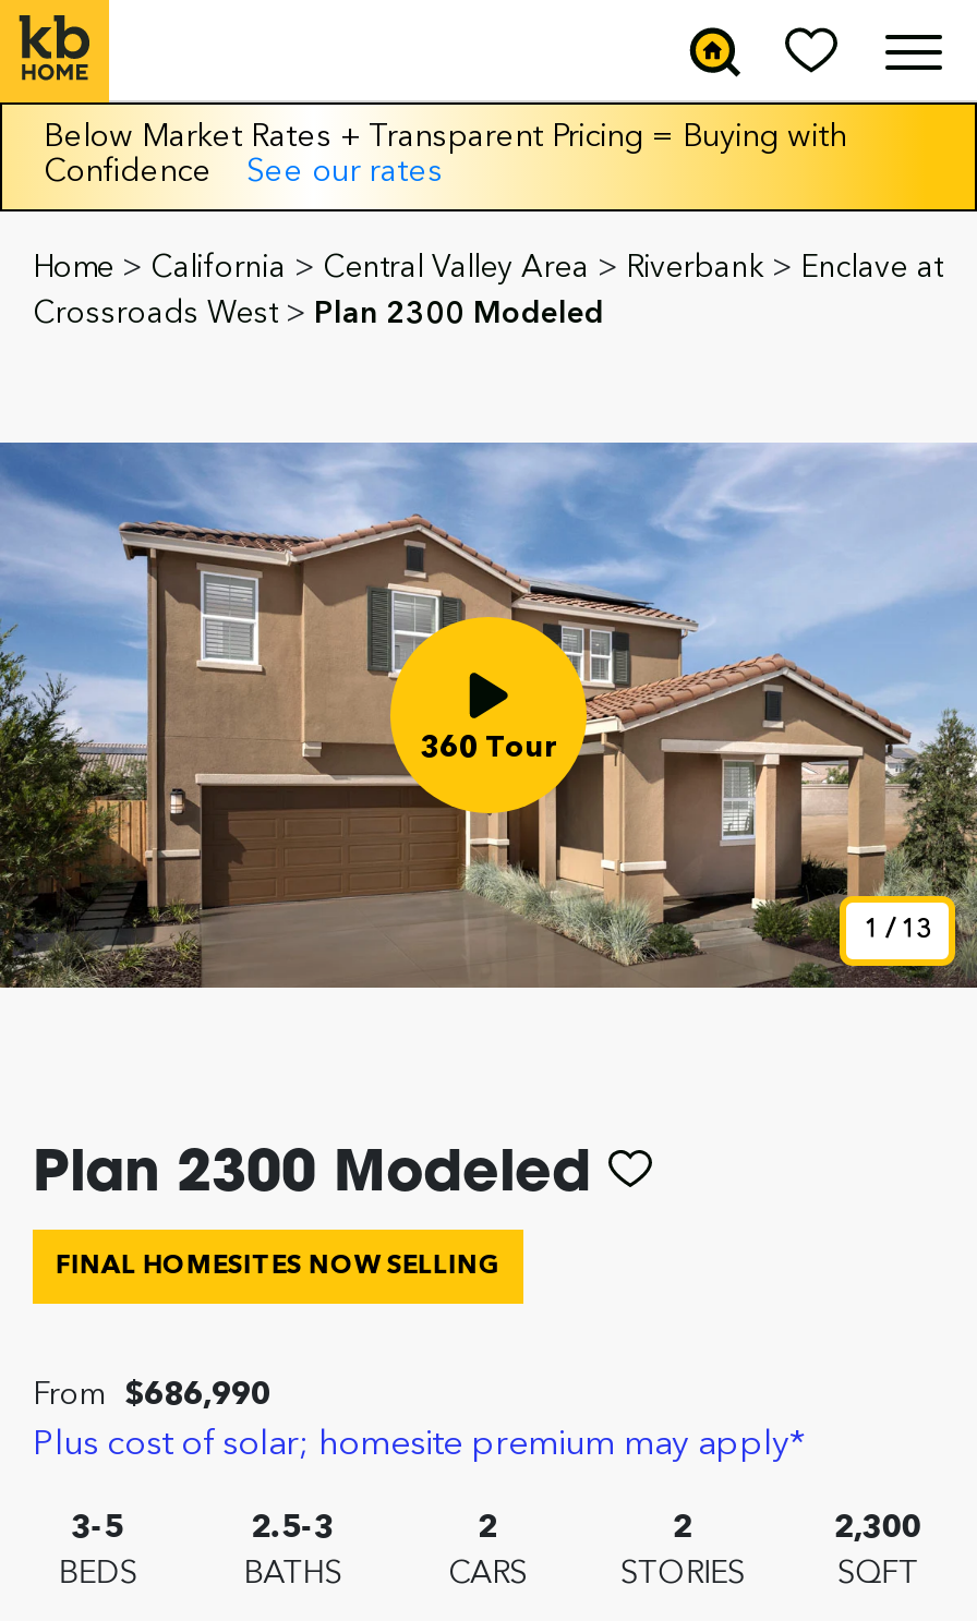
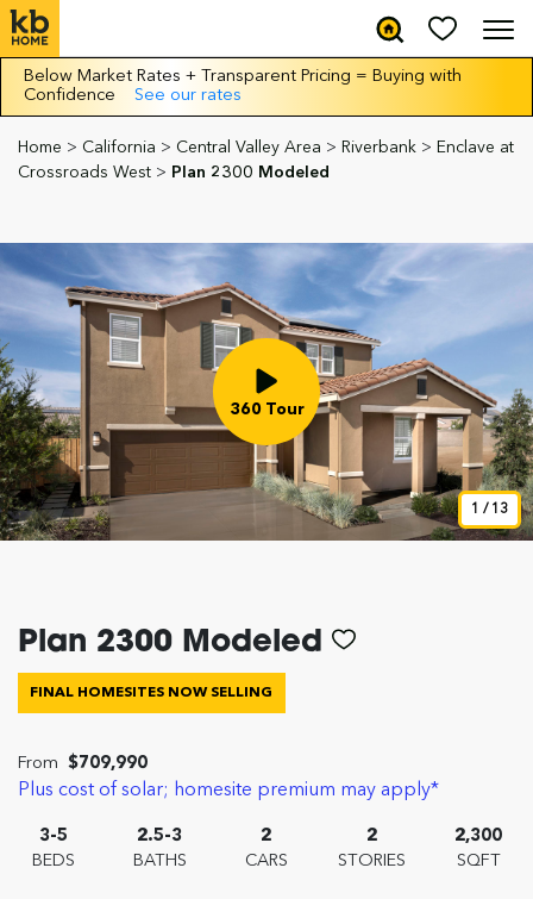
- From $686,990
+ From $709,990
